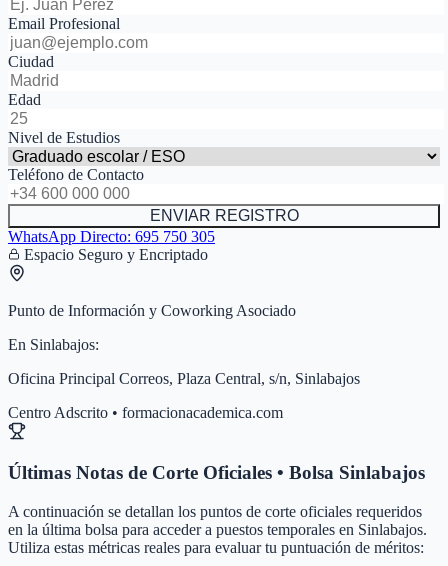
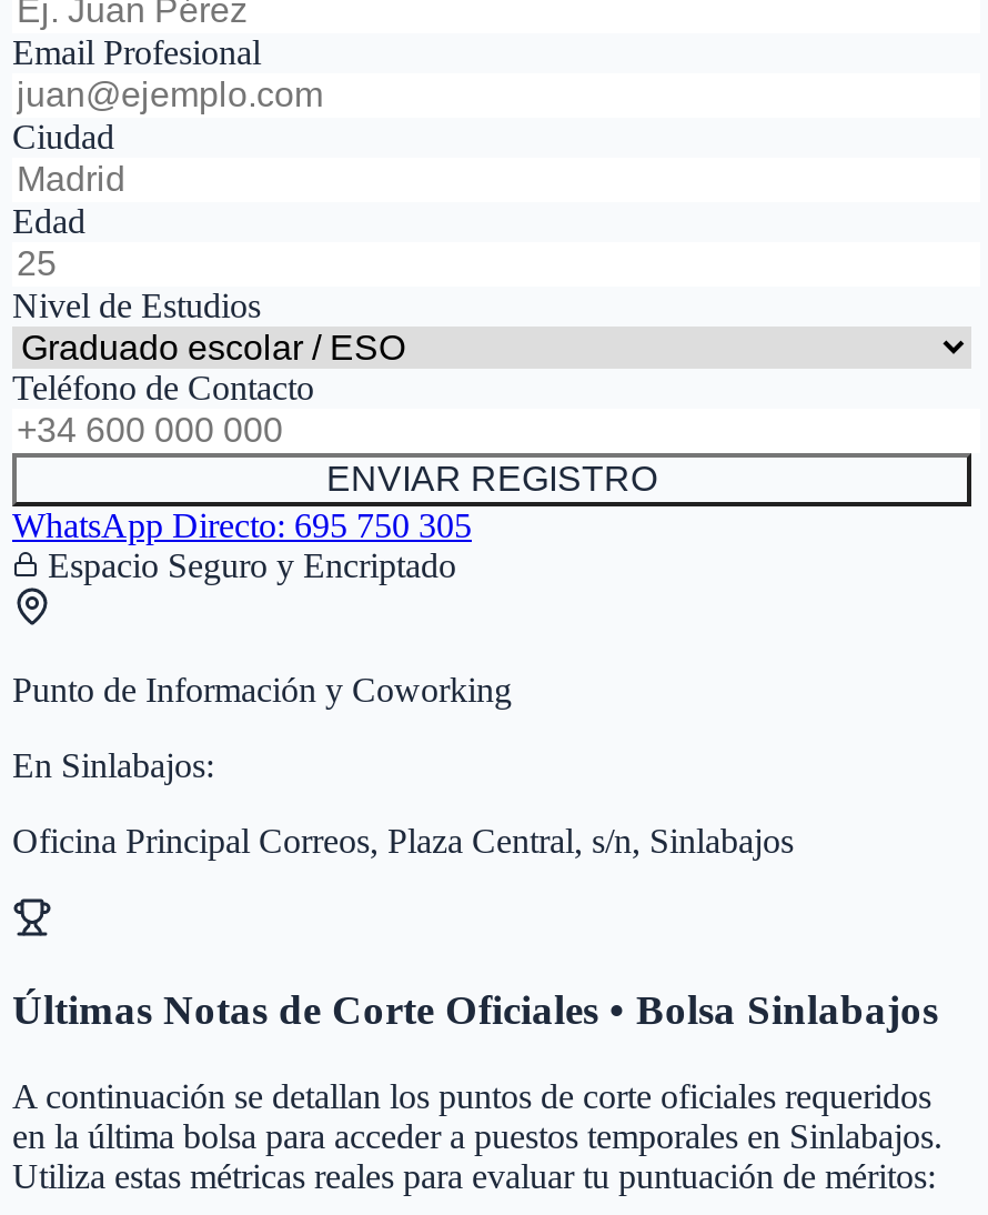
- Punto de Información y Coworking Asociado
+ Punto de Información y Coworking

- Centro Adscrito • formacionacademica.com
